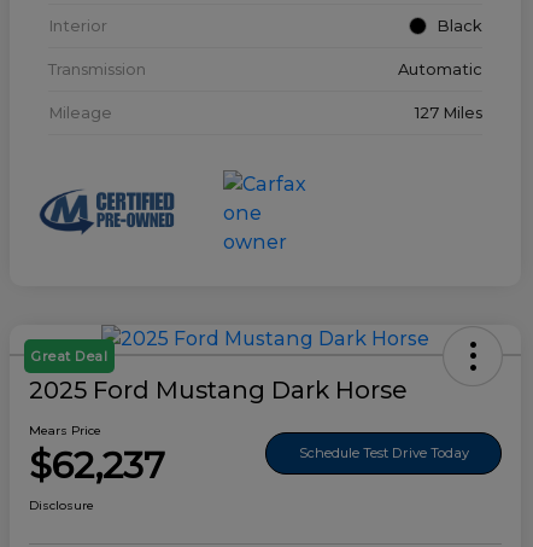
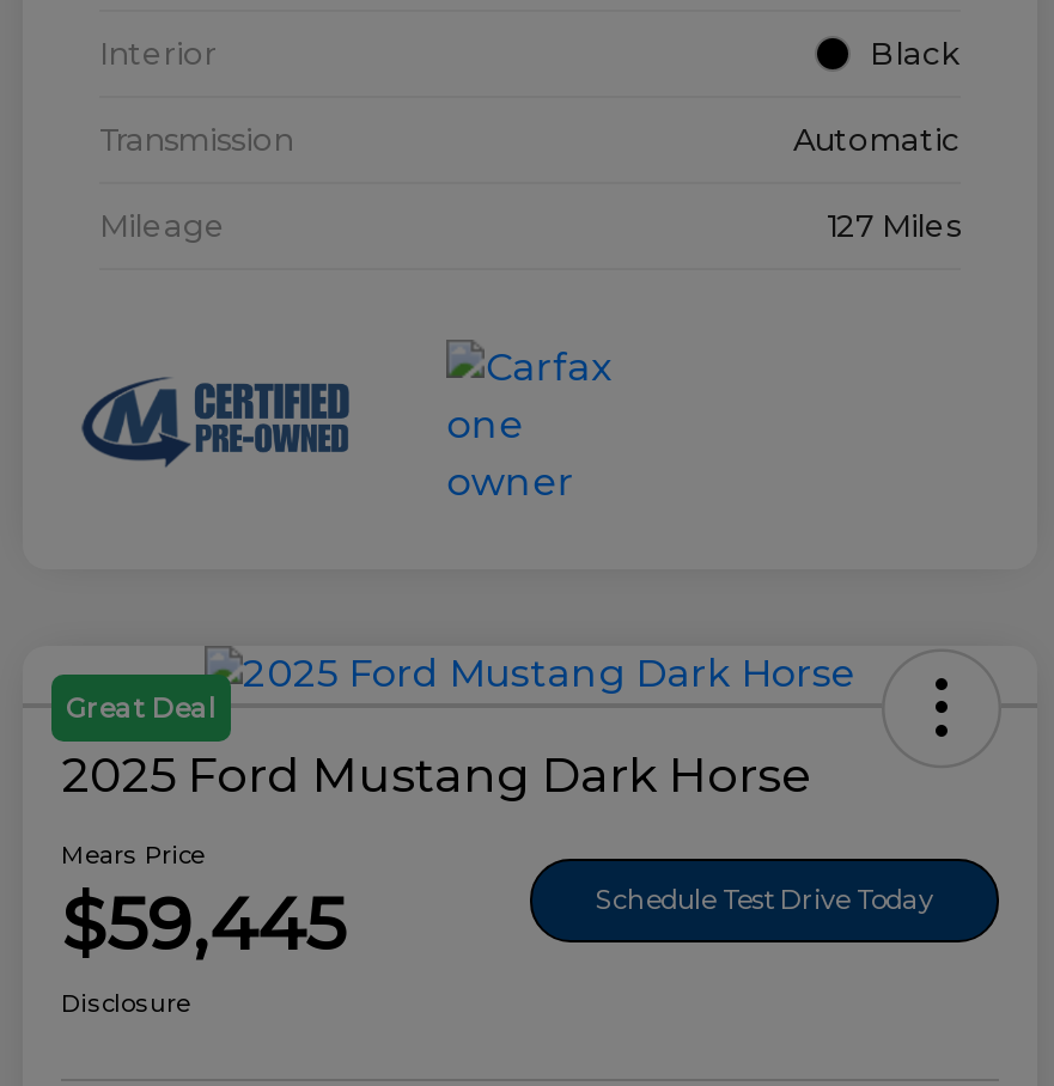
- $62,237
+ $59,445
